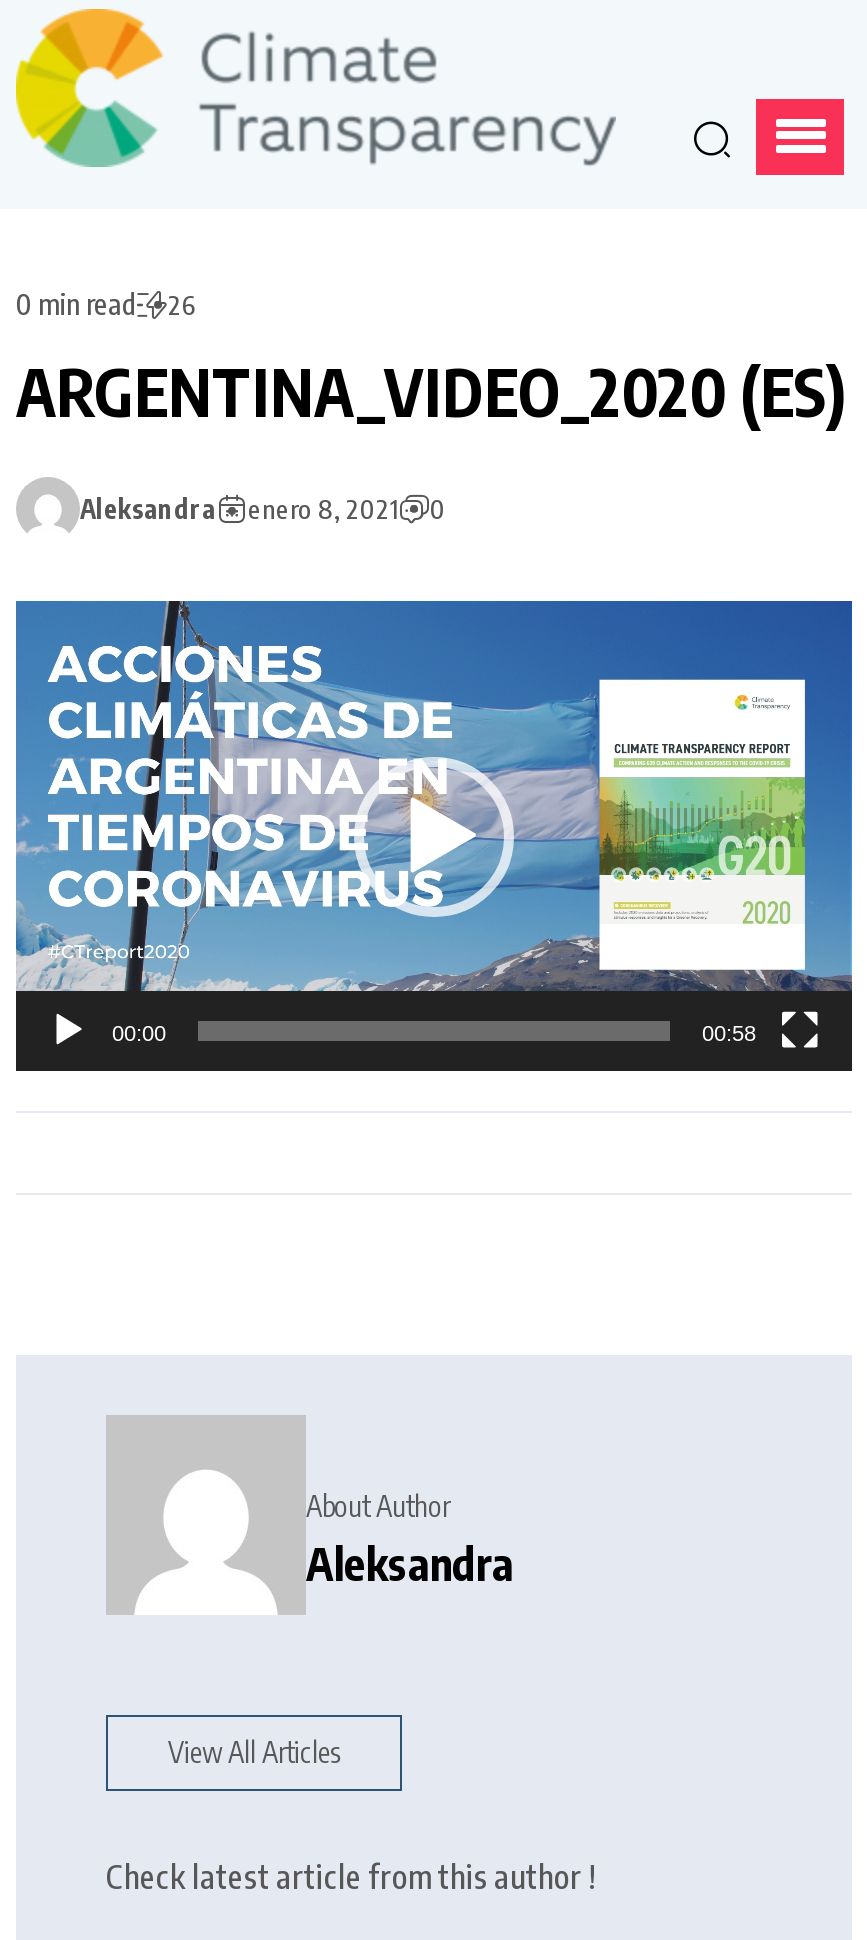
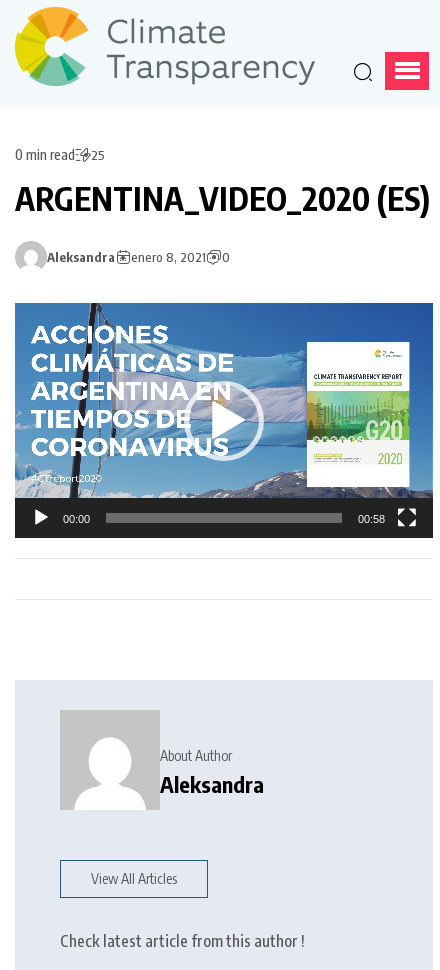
- 0 min read 26
+ 0 min read 25
